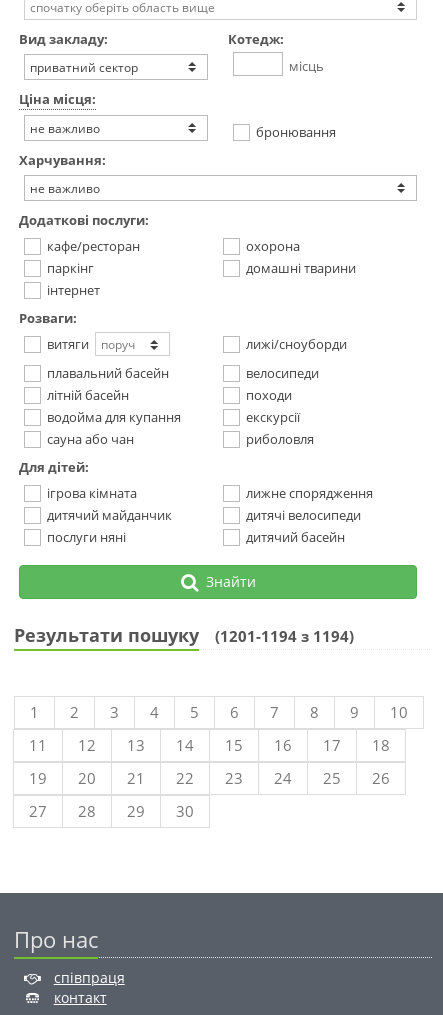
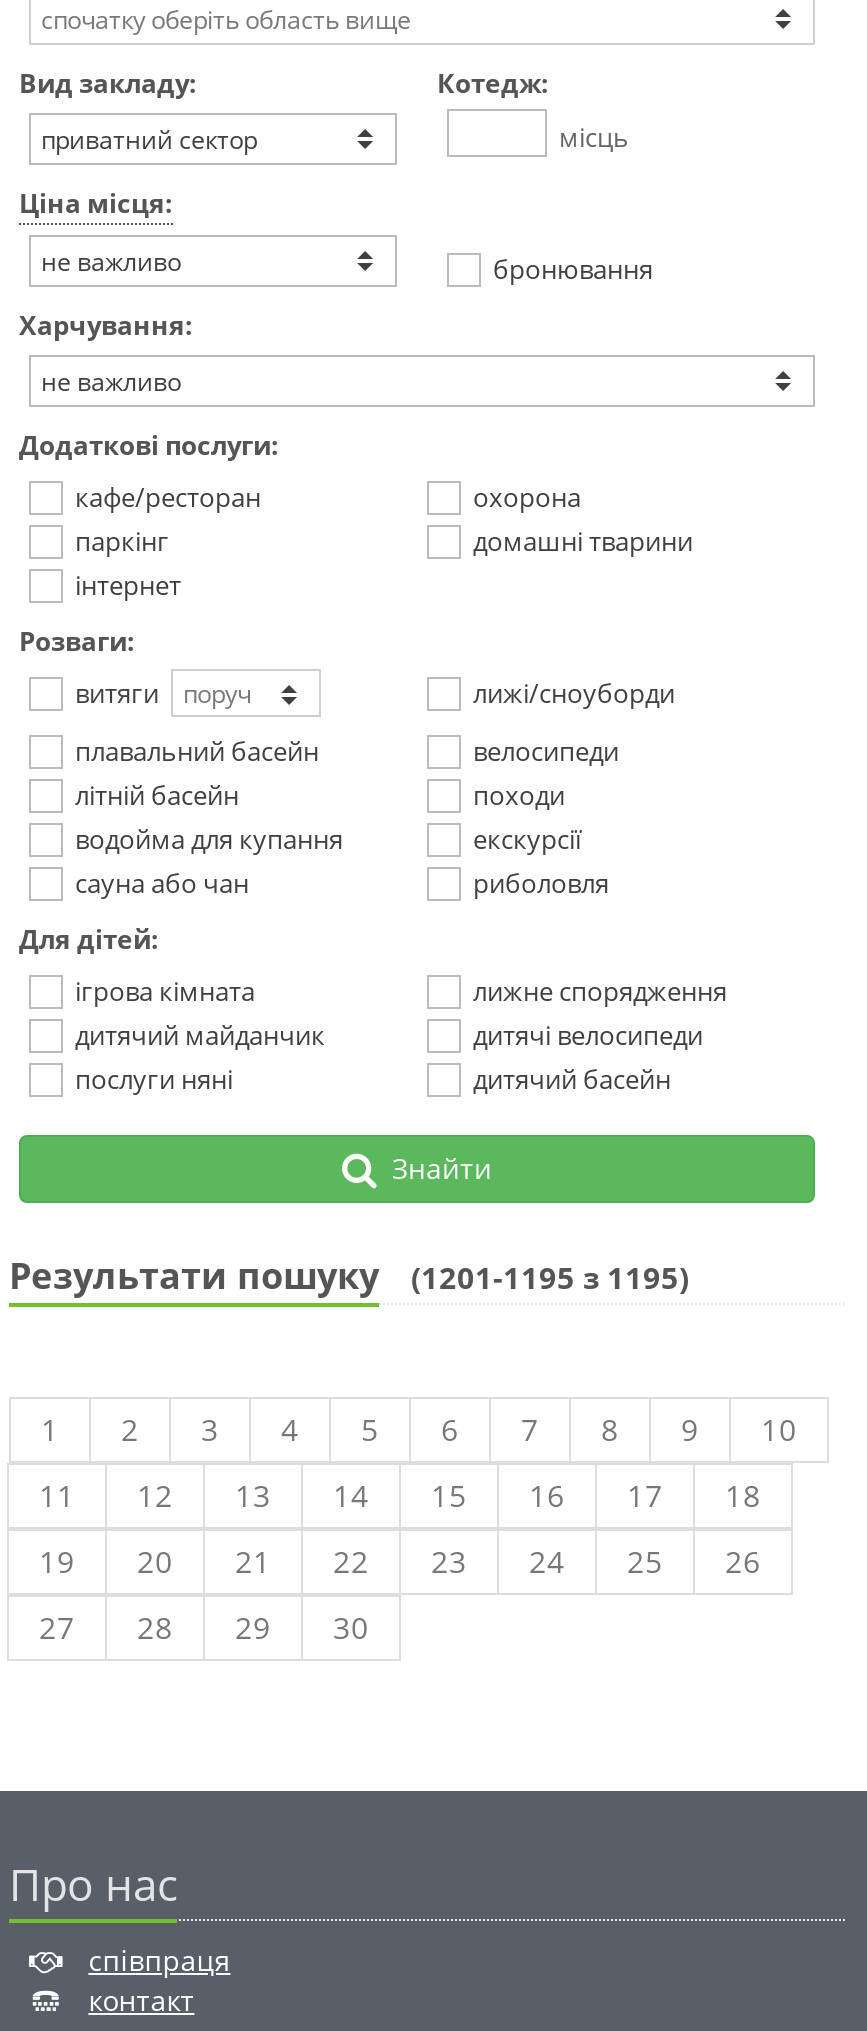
- Результати пошуку (1201-1194 з 1194)
+ Результати пошуку (1201-1195 з 1195)
